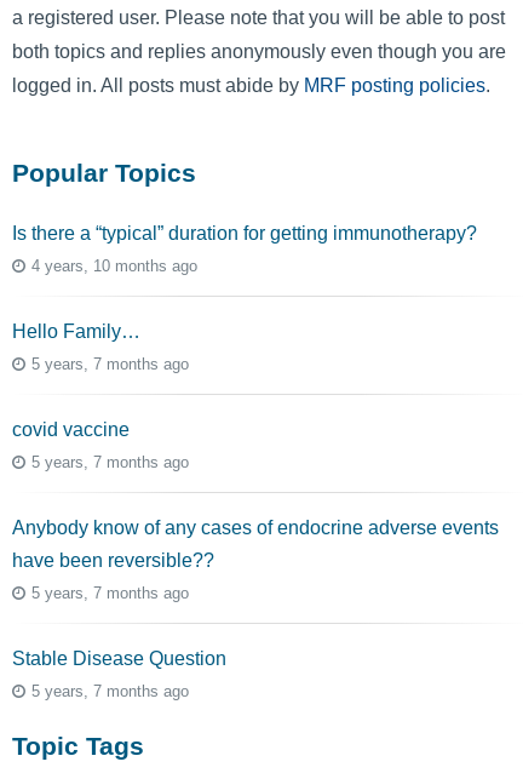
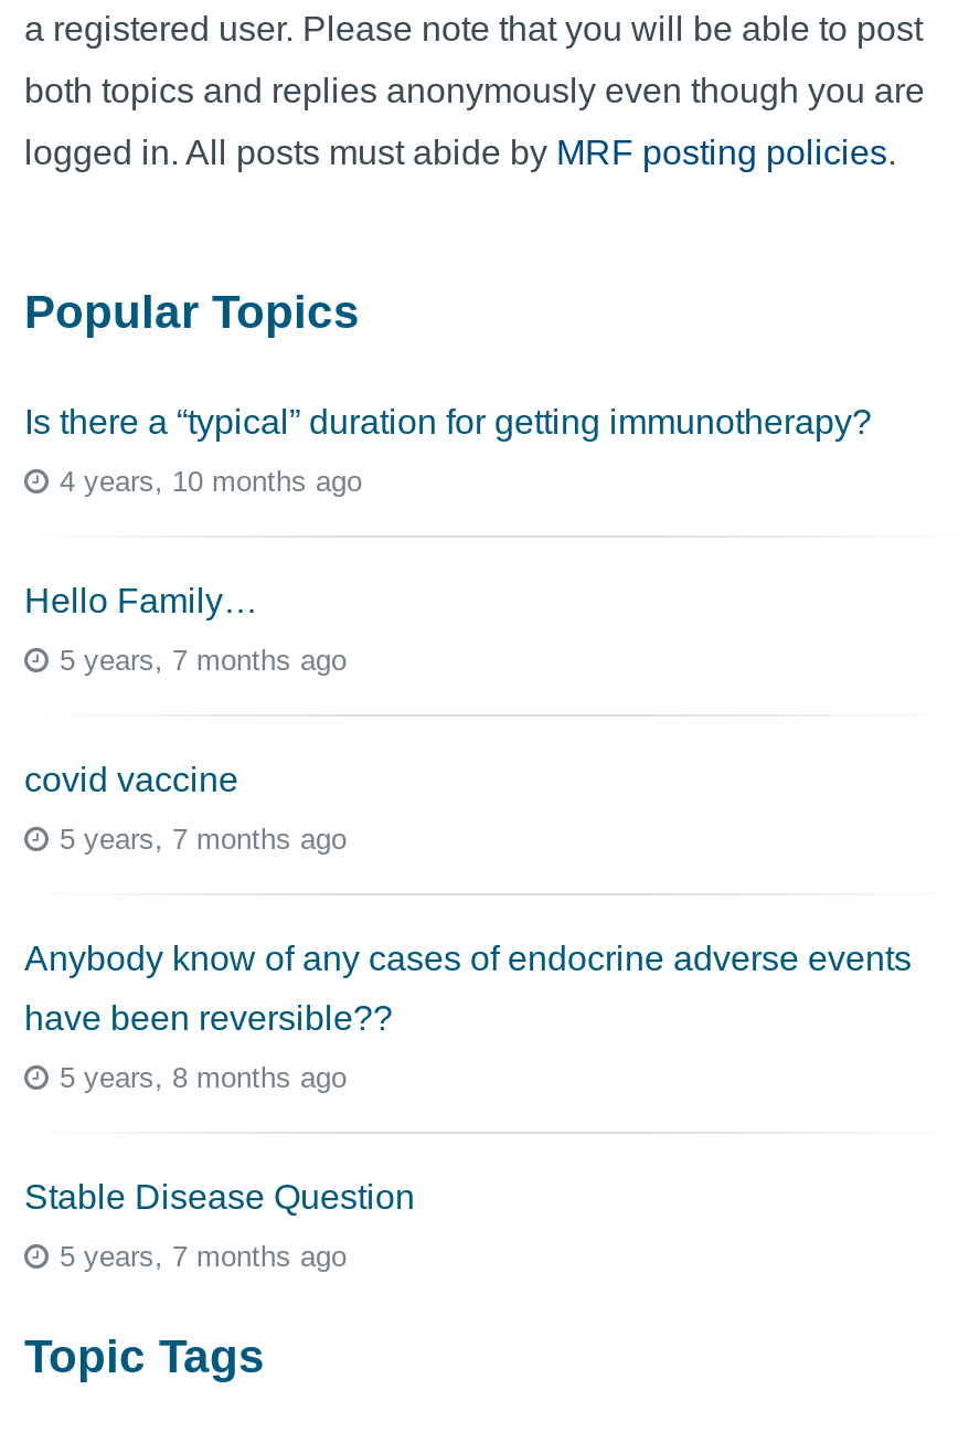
- 5 years, 7 months ago
+ 5 years, 8 months ago
